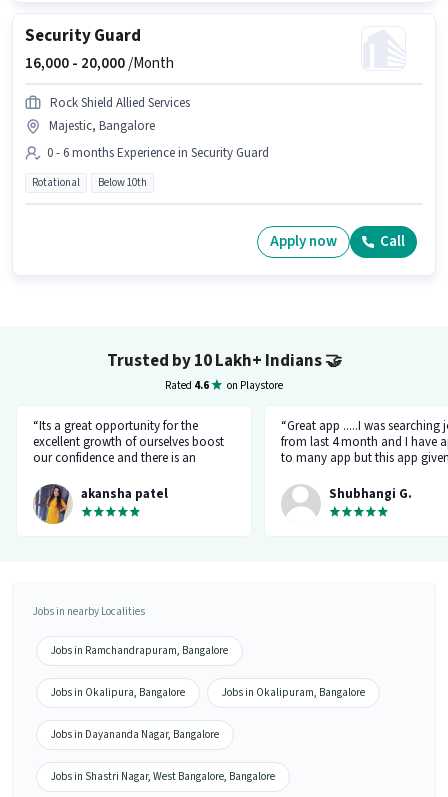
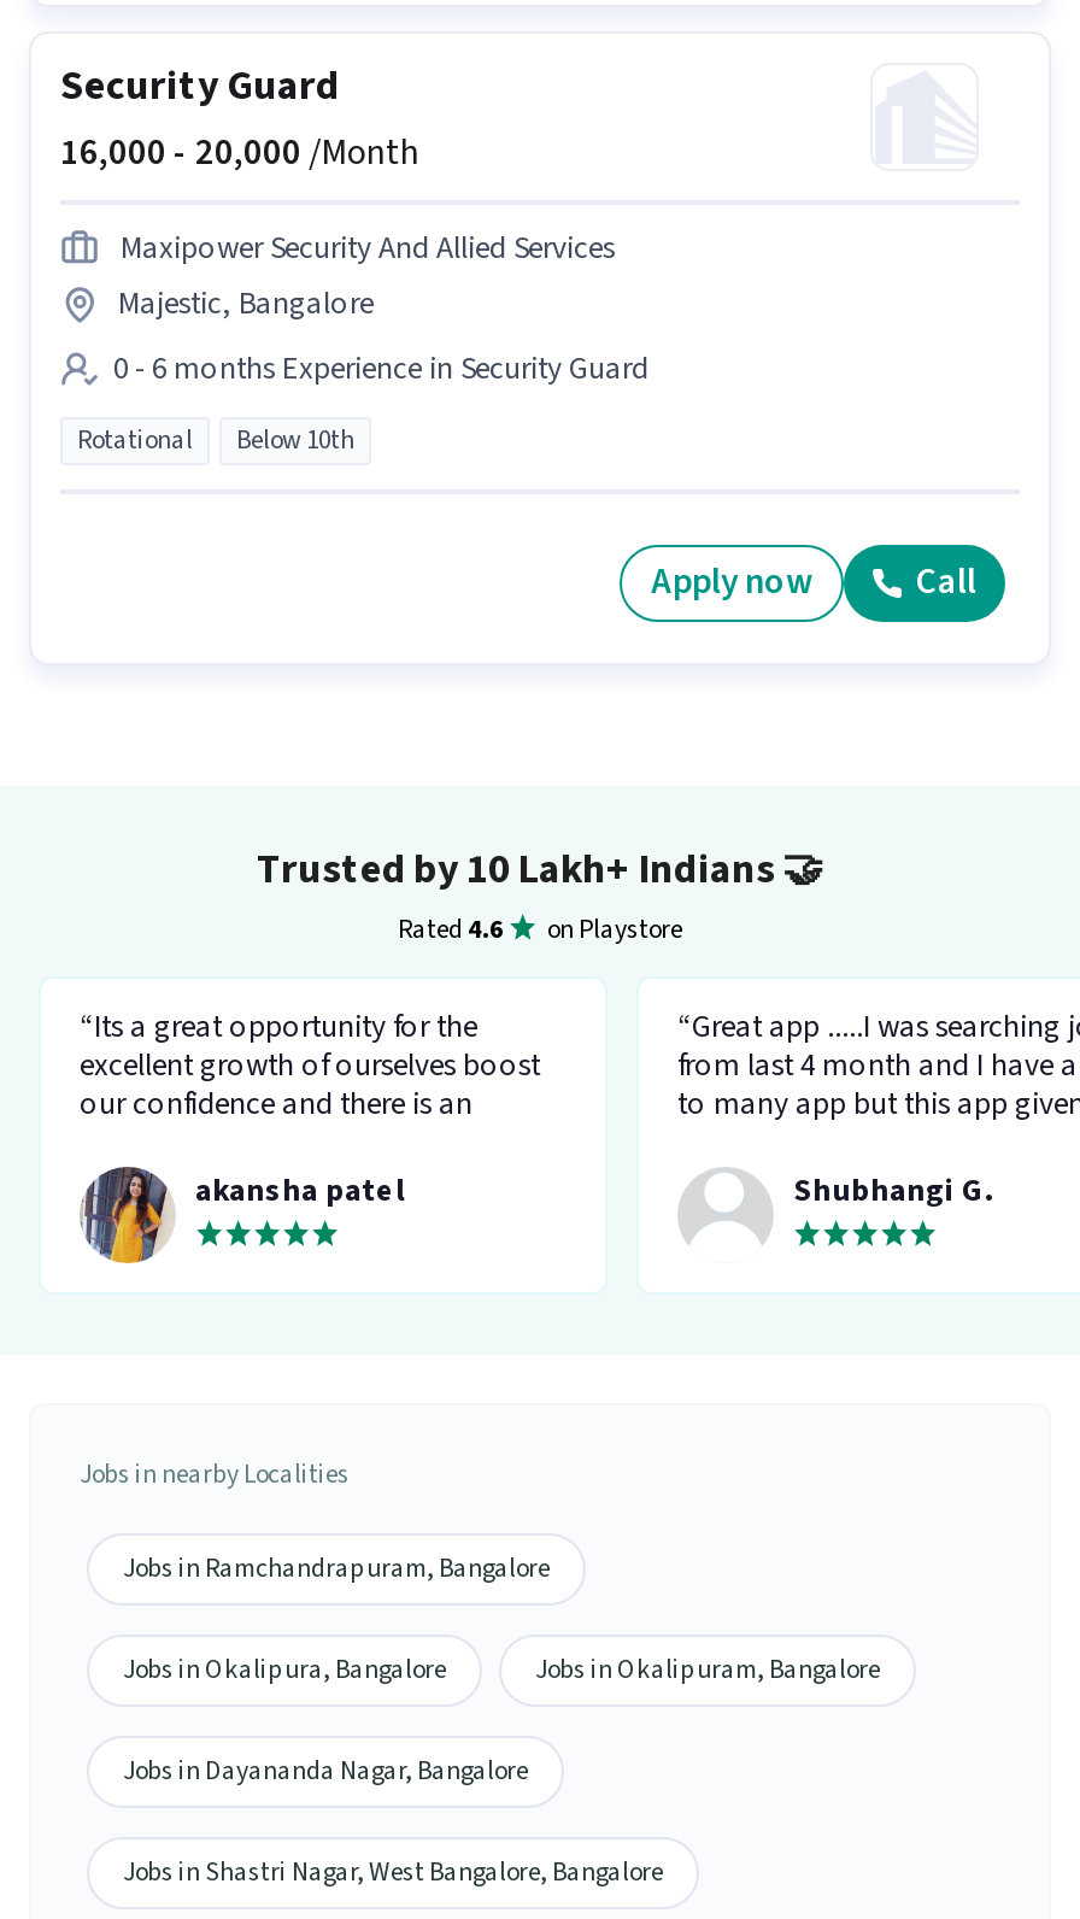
- Rock Shield Allied Services
+ Maxipower Security And Allied Services
